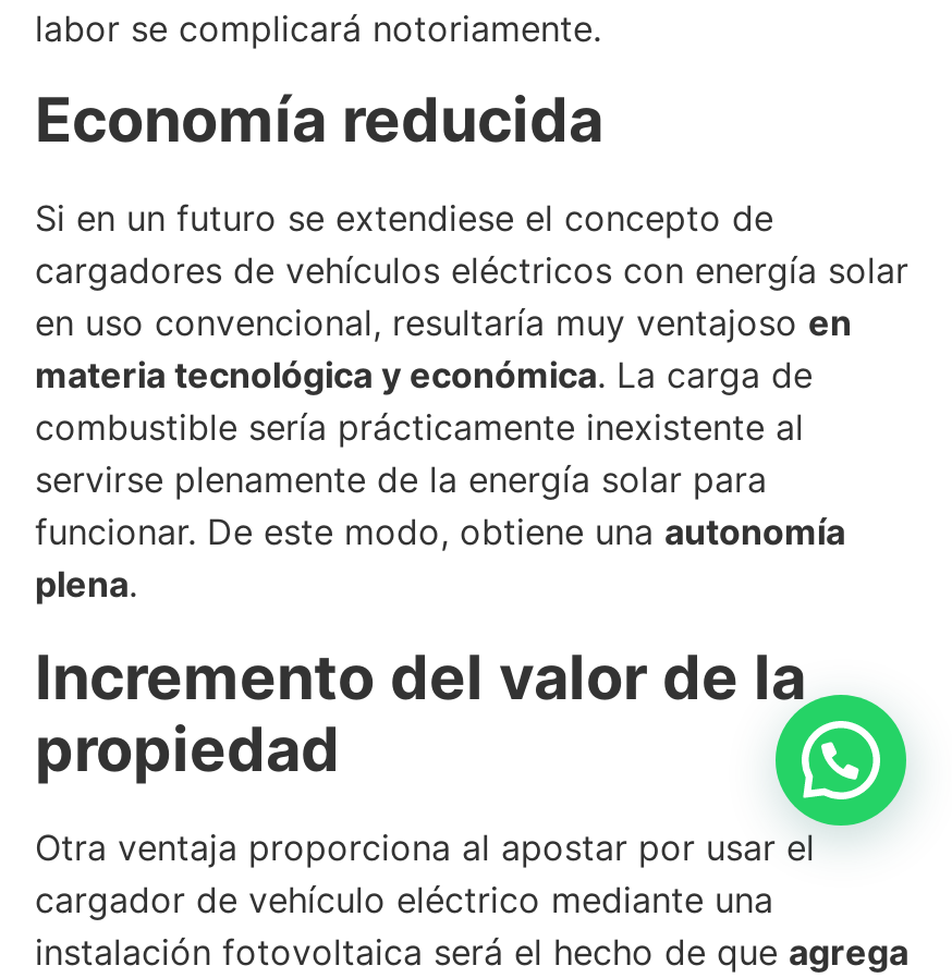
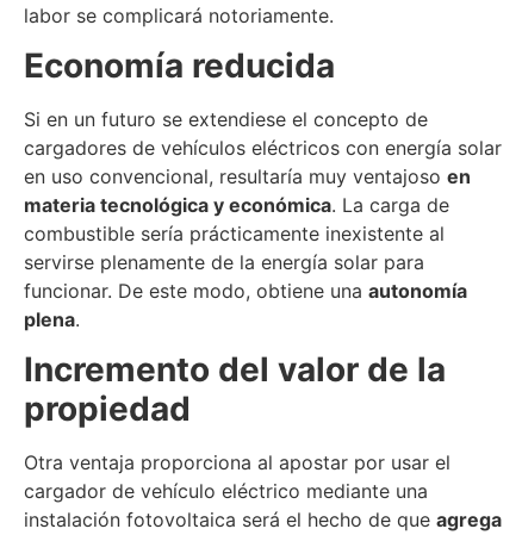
- [image]
